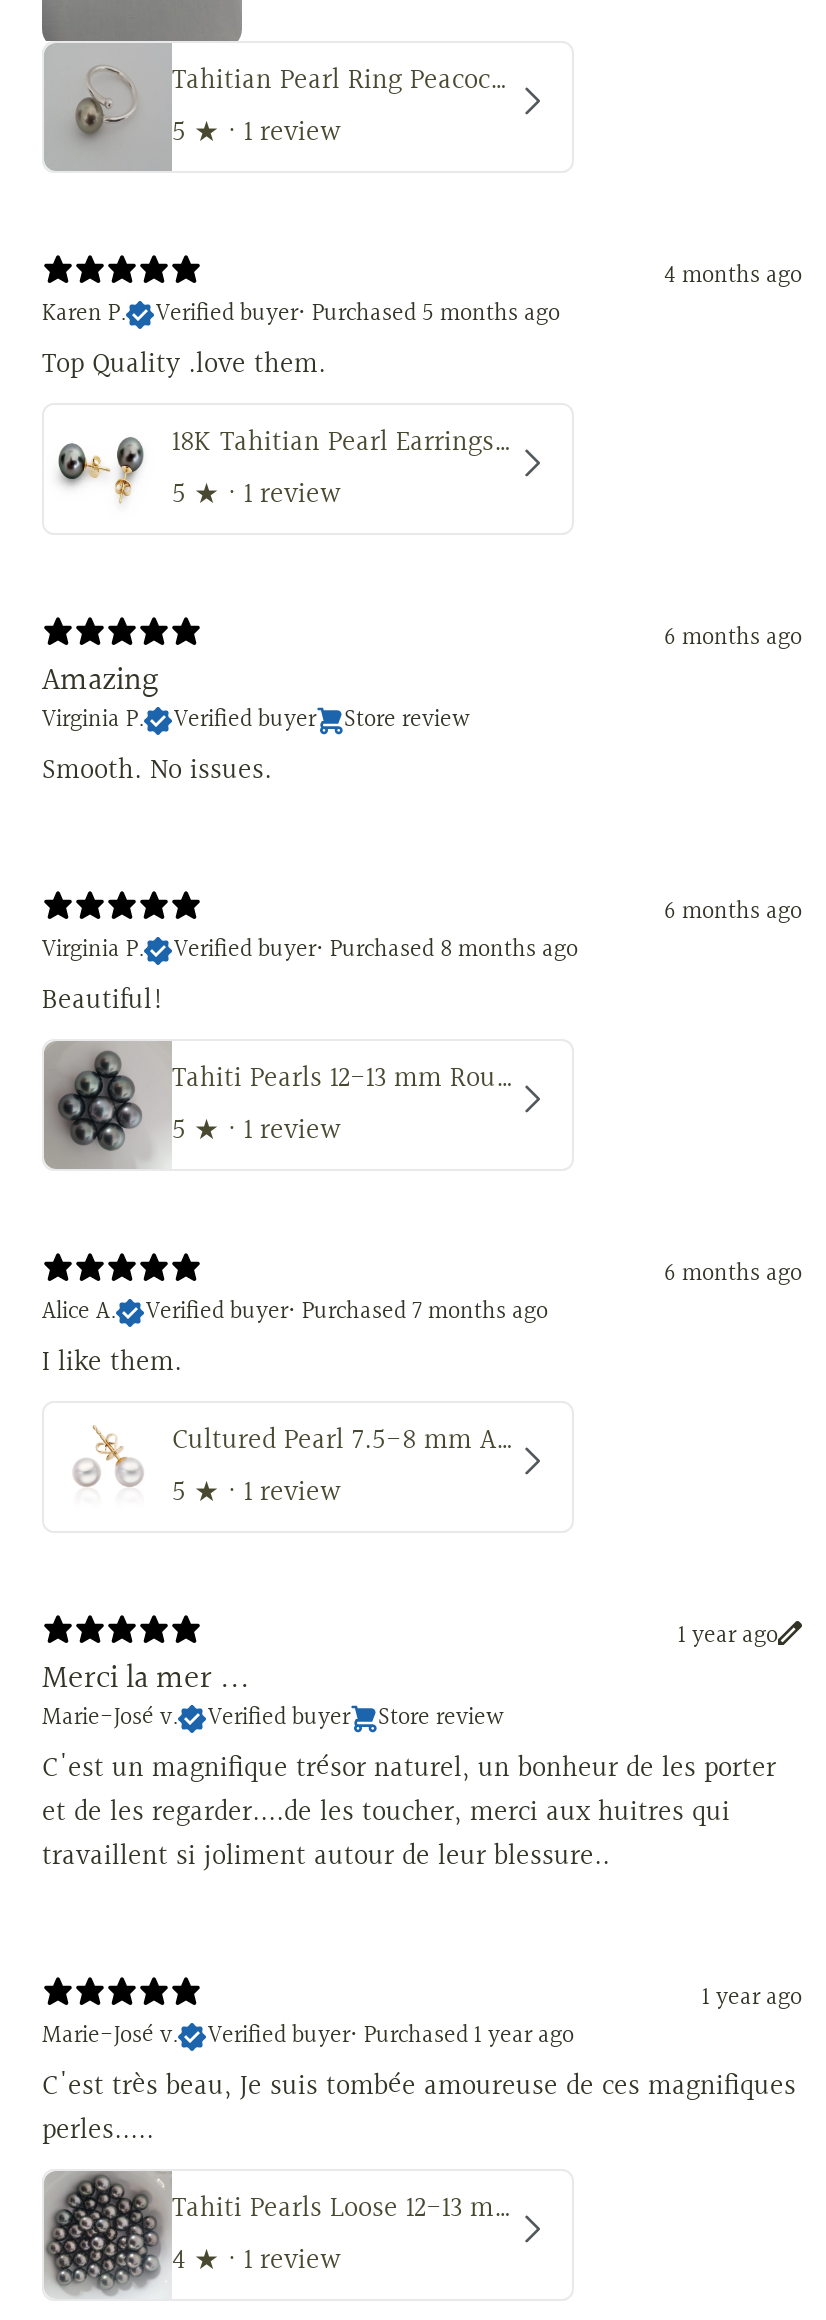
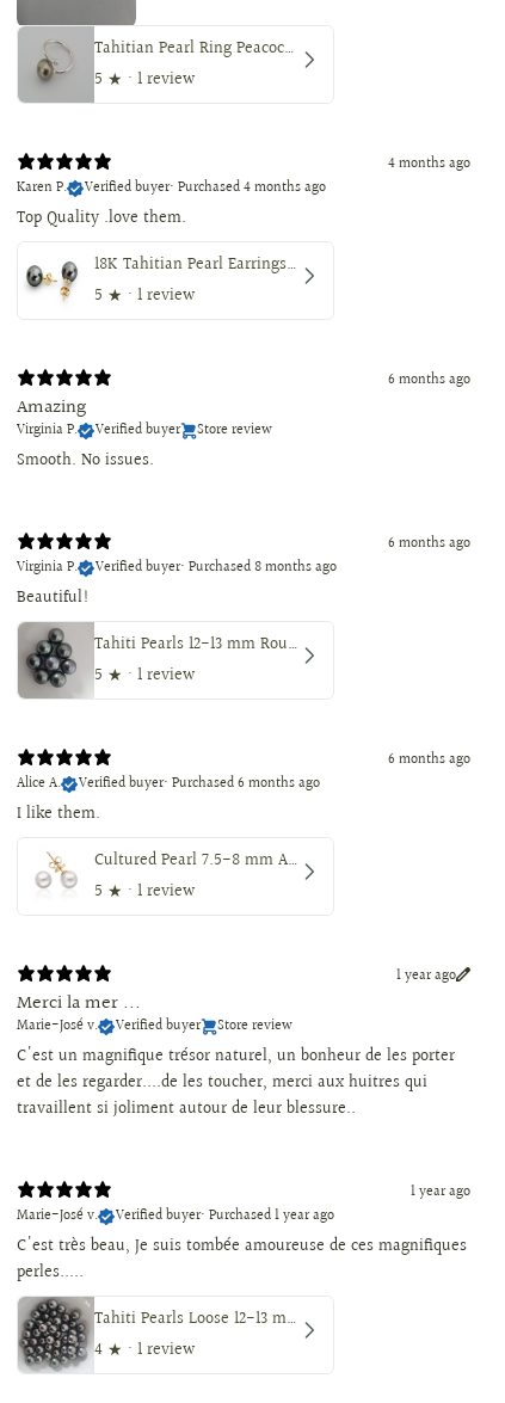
- Verified buyer • Purchased 5 months ago
+ Verified buyer • Purchased 4 months ago

- Verified buyer • Purchased 7 months ago
+ Verified buyer • Purchased 6 months ago
